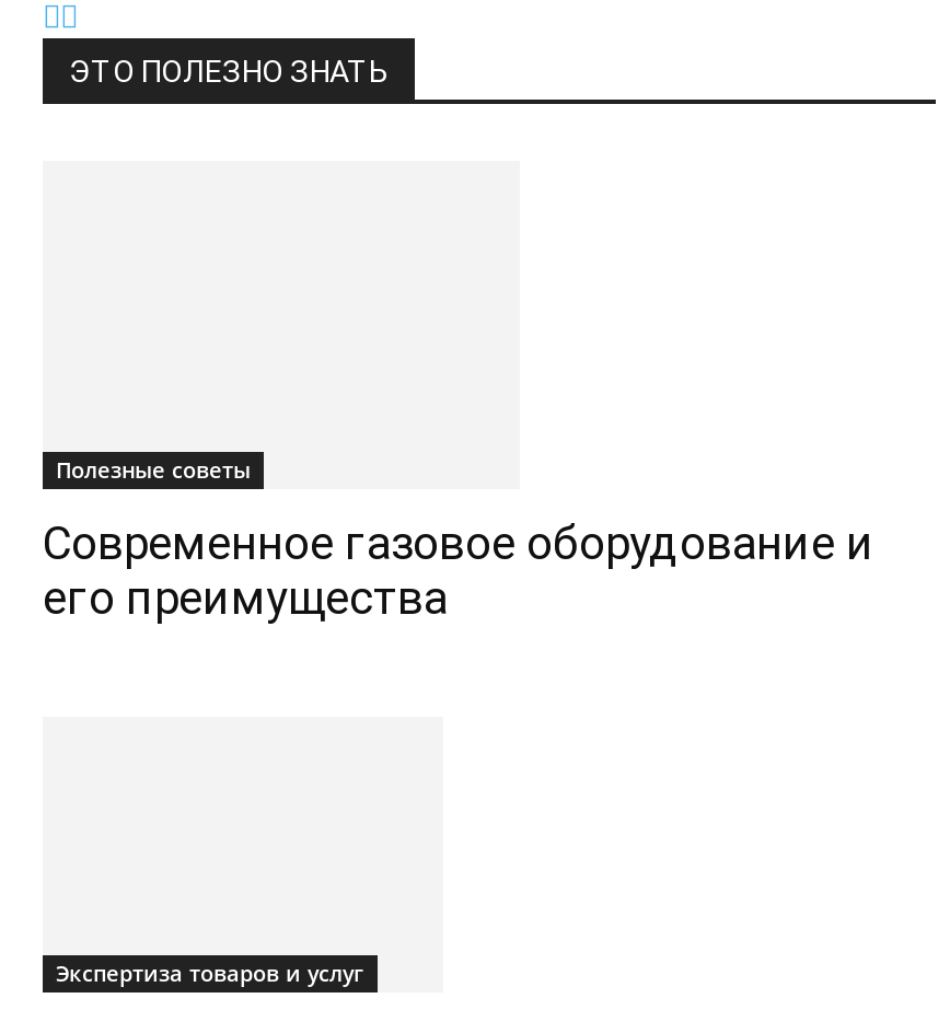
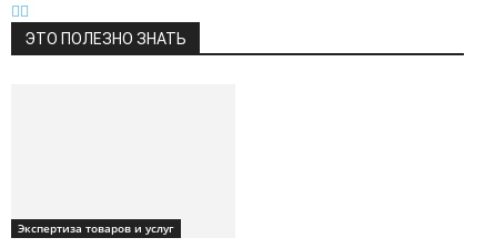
- Полезные советы
- Современное газовое оборудование и
- его преимущества
